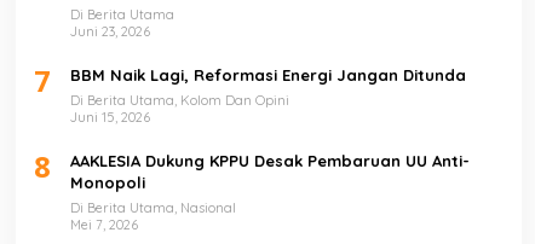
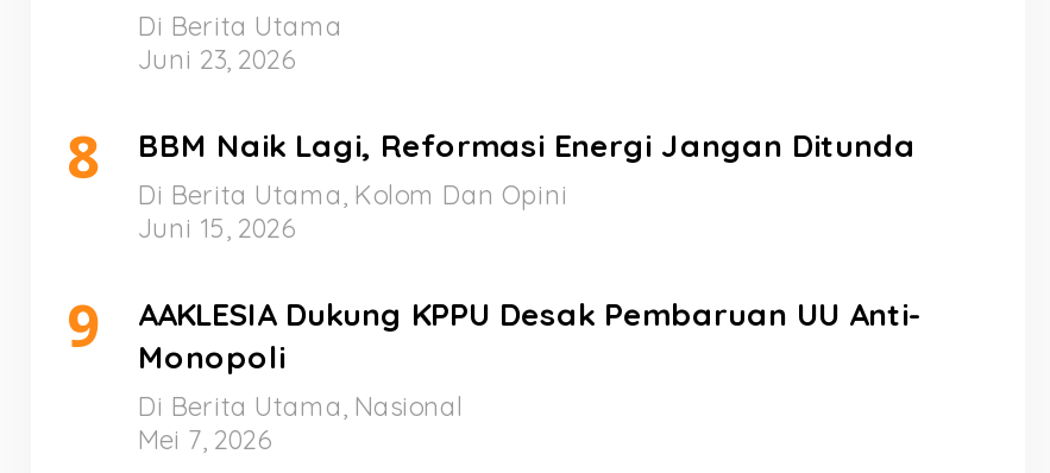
- 7 BBM Naik Lagi, Reformasi Energi Jangan Ditunda Di Berita Utama, Kolom Dan Opini
+ 8 BBM Naik Lagi, Reformasi Energi Jangan Ditunda Di Berita Utama, Kolom Dan Opini

- 8 AAKLESIA Dukung KPPU Desak Pembaruan UU Anti- Monopoli
+ 9 AAKLESIA Dukung KPPU Desak Pembaruan UU Anti- Monopoli
